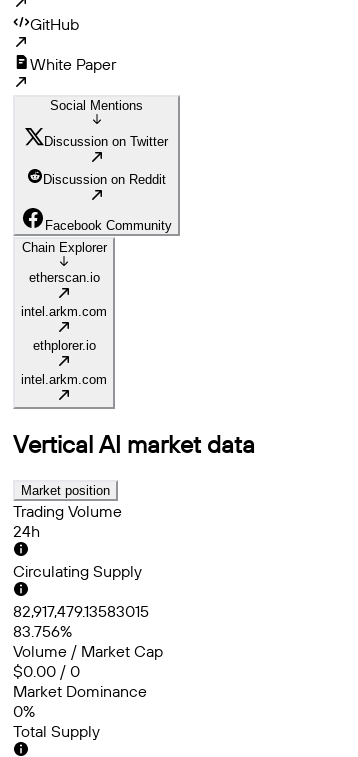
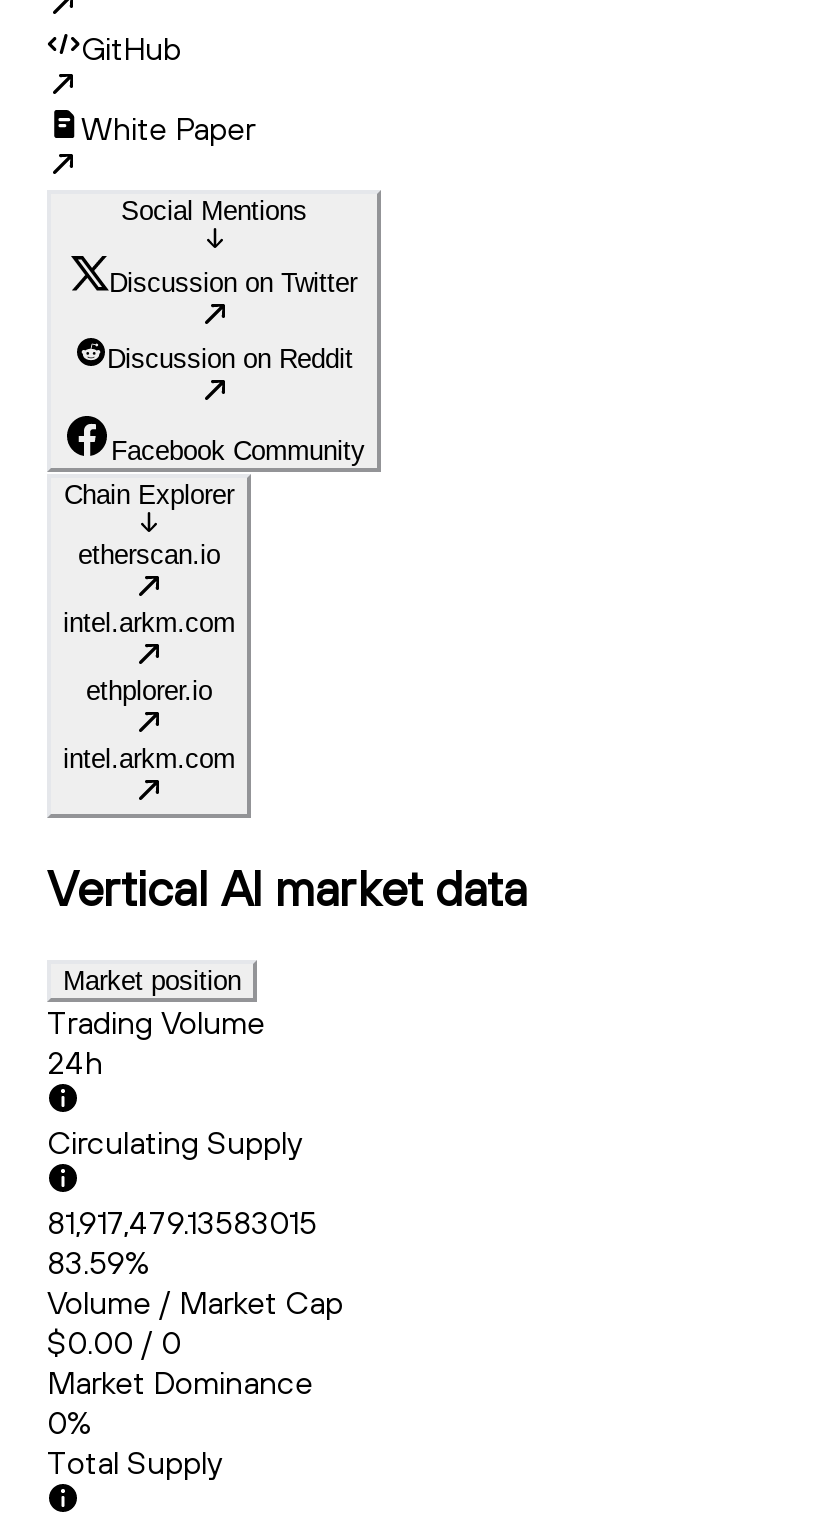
- 82,917,479.13583015
+ 81,917,479.13583015

- 83.756%
+ 83.59%
